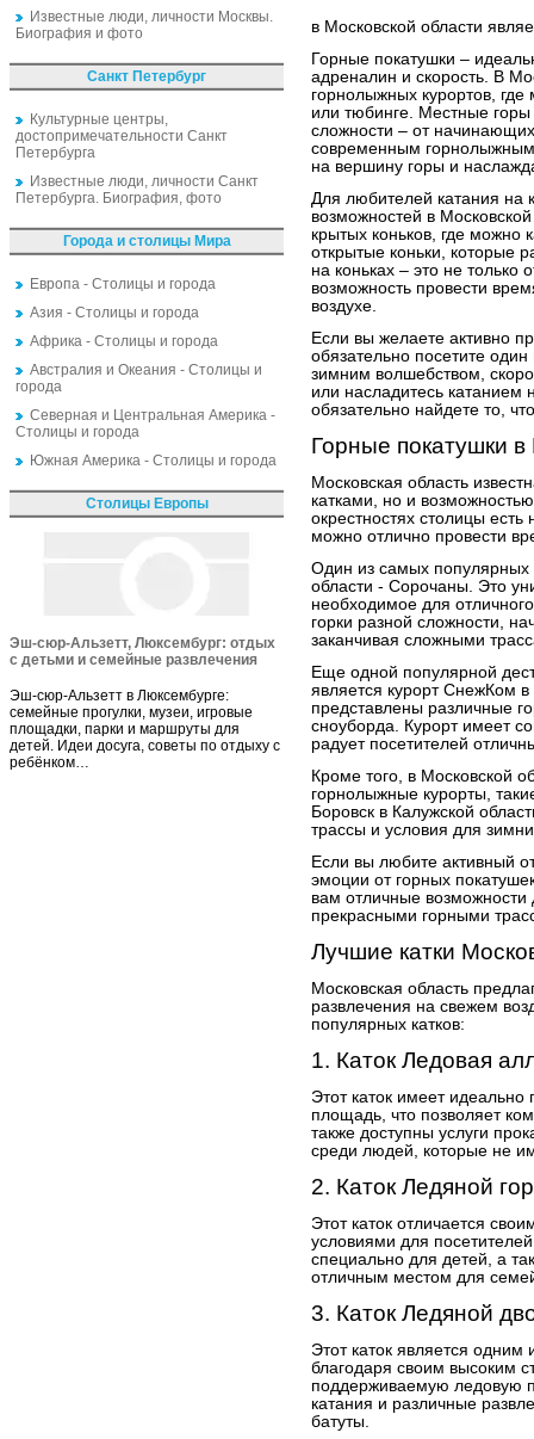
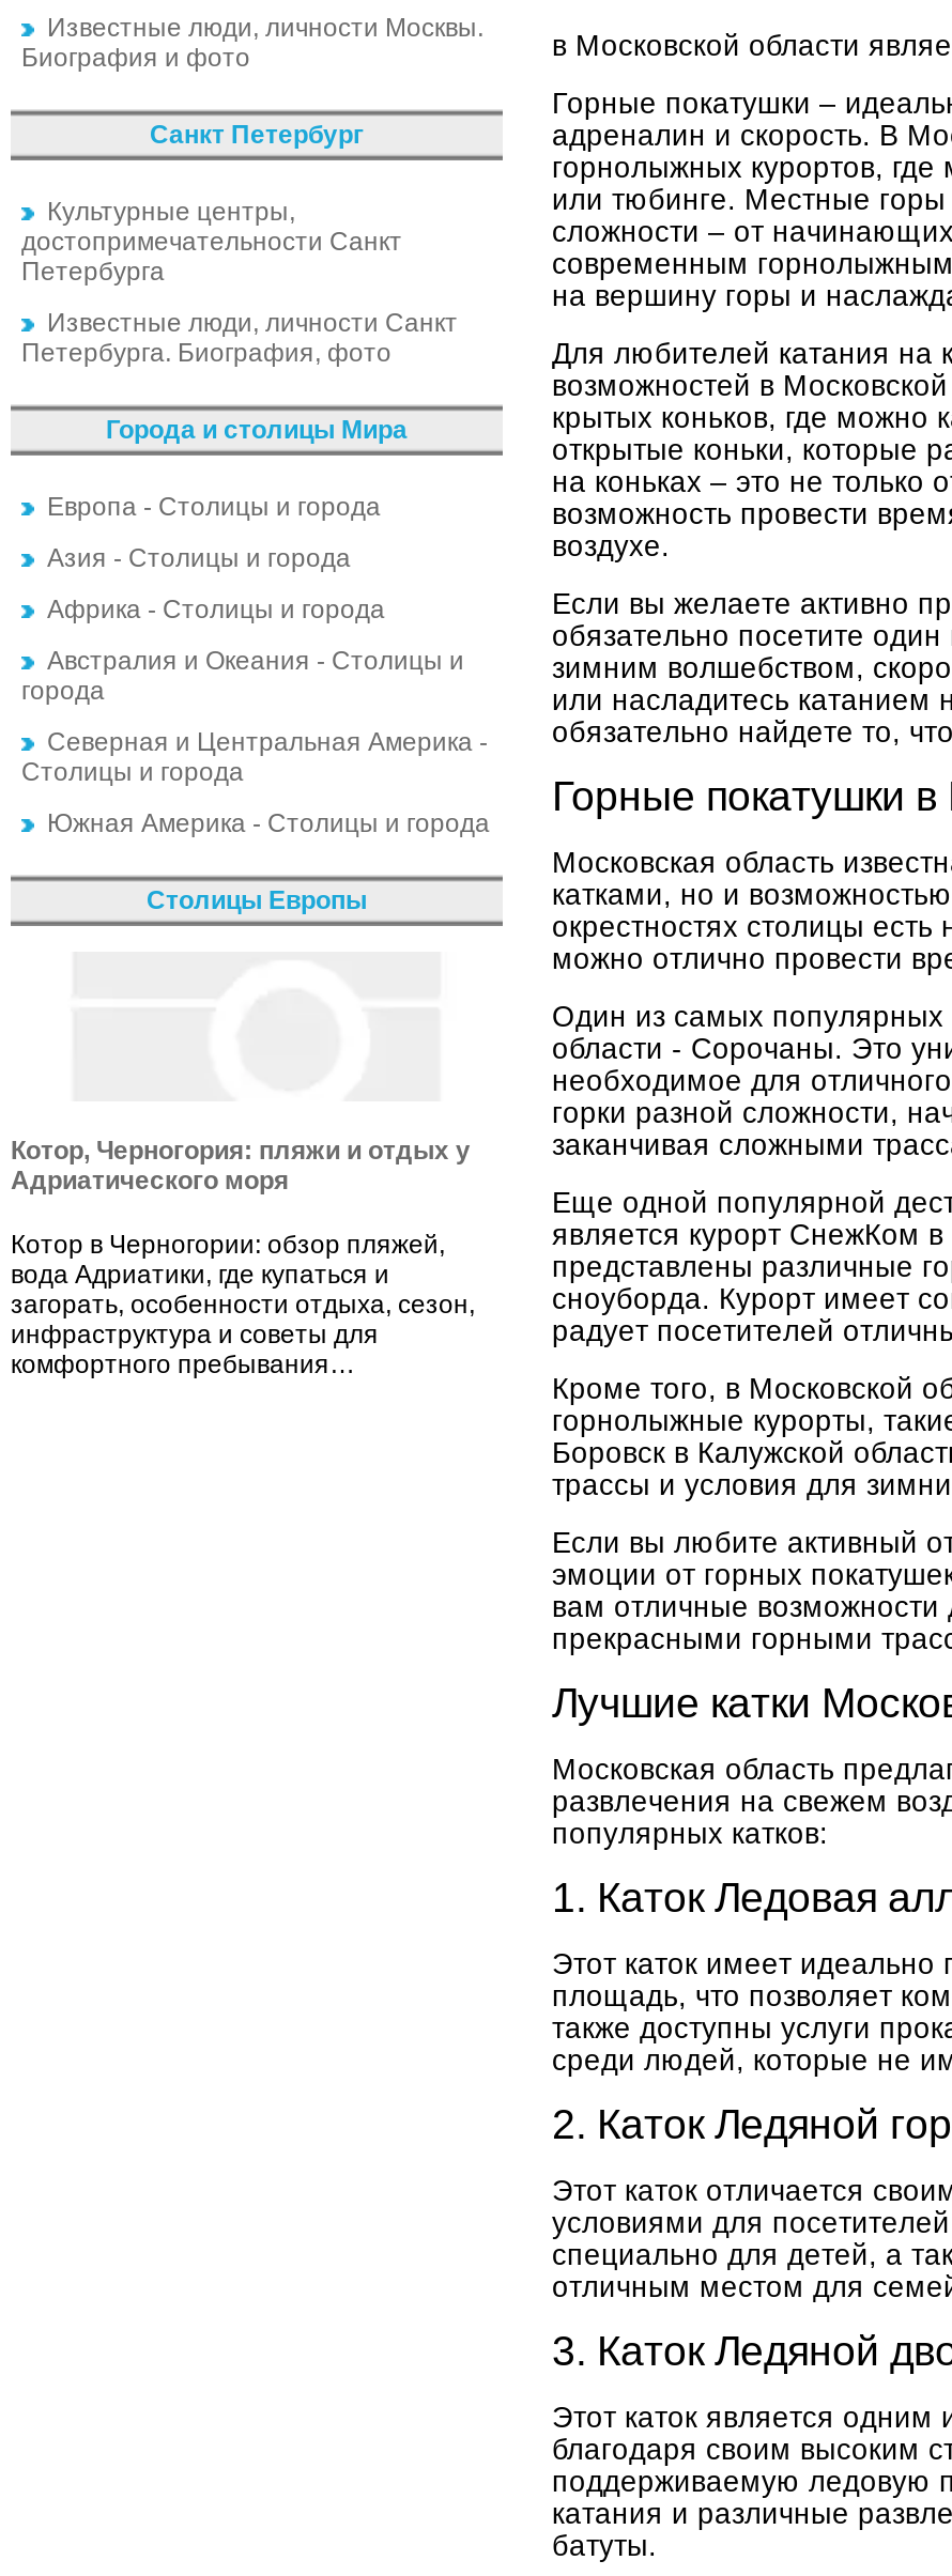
- Эш-сюр-Альзетт, Люксембург: отдых
- с детьми и семейные развлечения
+ Котор, Черногория: пляжи и отдых у
+ Адриатического моря

- Эш-сюр-Альзетт в Люксембурге:
- семейные прогулки, музеи, игровые
- площадки, парки и маршруты для
- детей. Идеи досуга, советы по отдыху с
- ребёнком…
+ Котор в Черногории: обзор пляжей,
+ вода Адриатики, где купаться и
+ загорать, особенности отдыха, сезон,
+ инфраструктура и советы для
+ комфортного пребывания…
